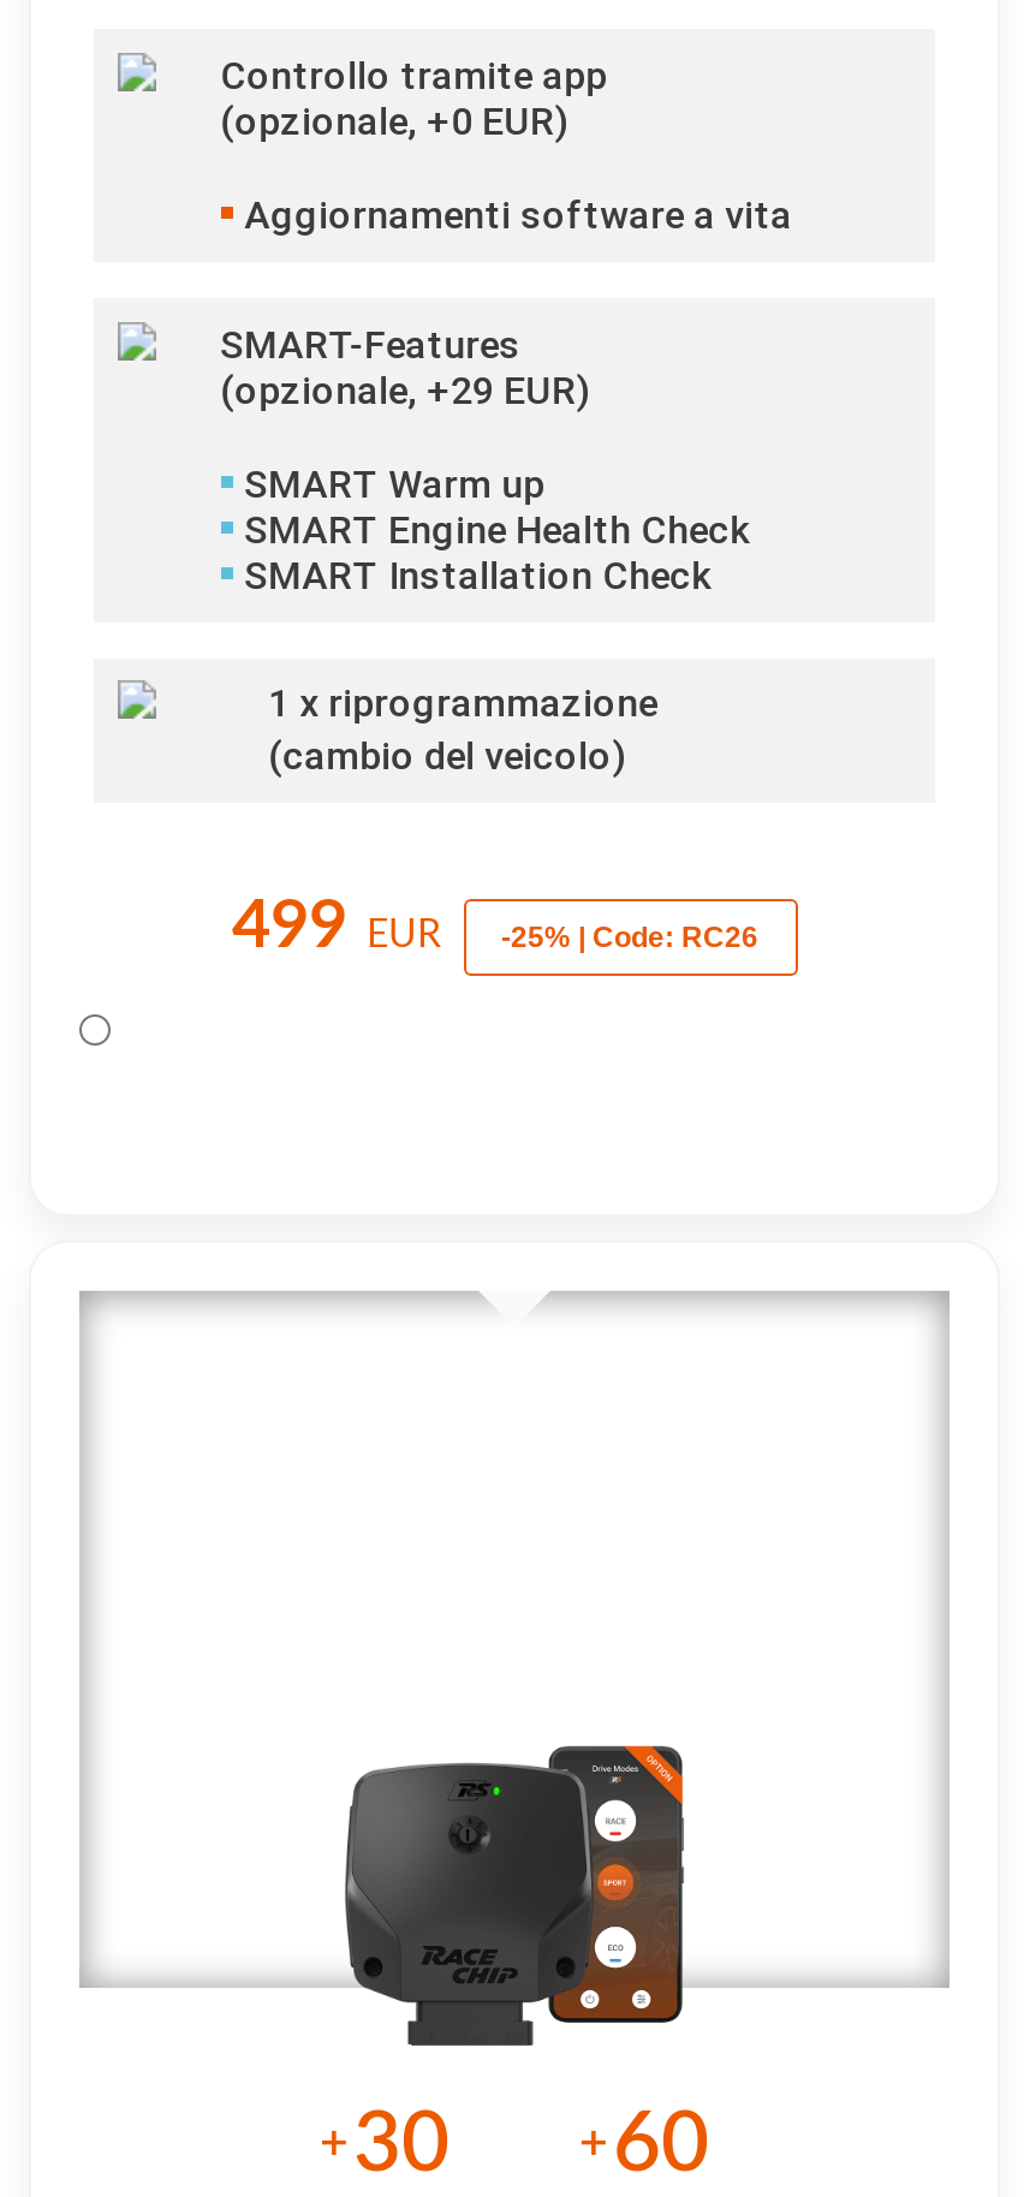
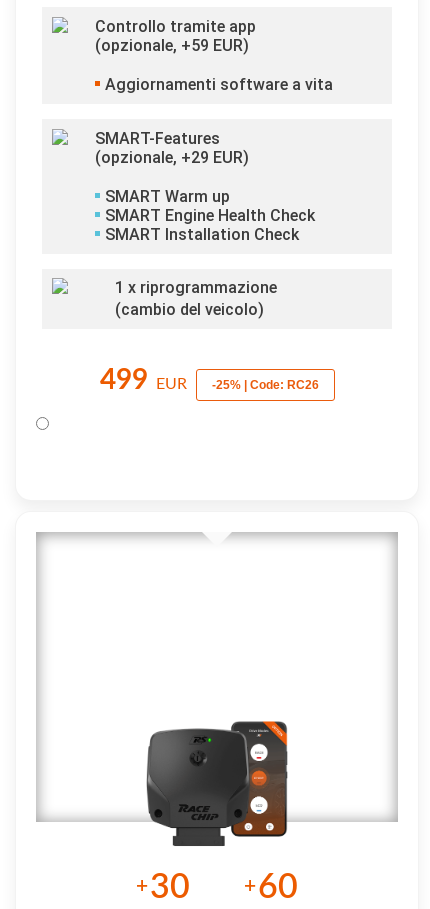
- (opzionale, +0 EUR)
+ (opzionale, +59 EUR)
